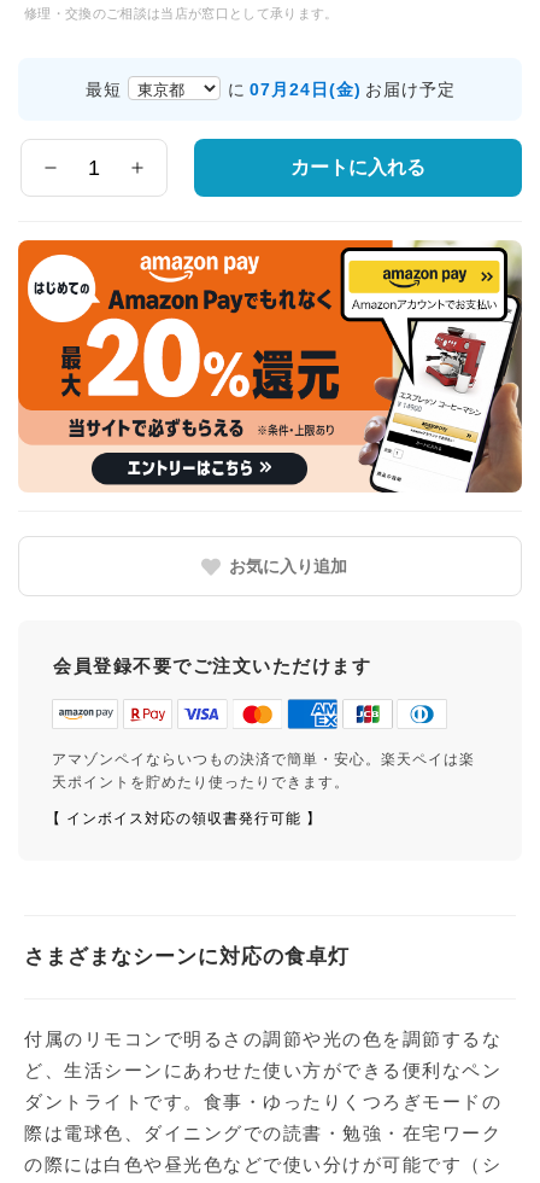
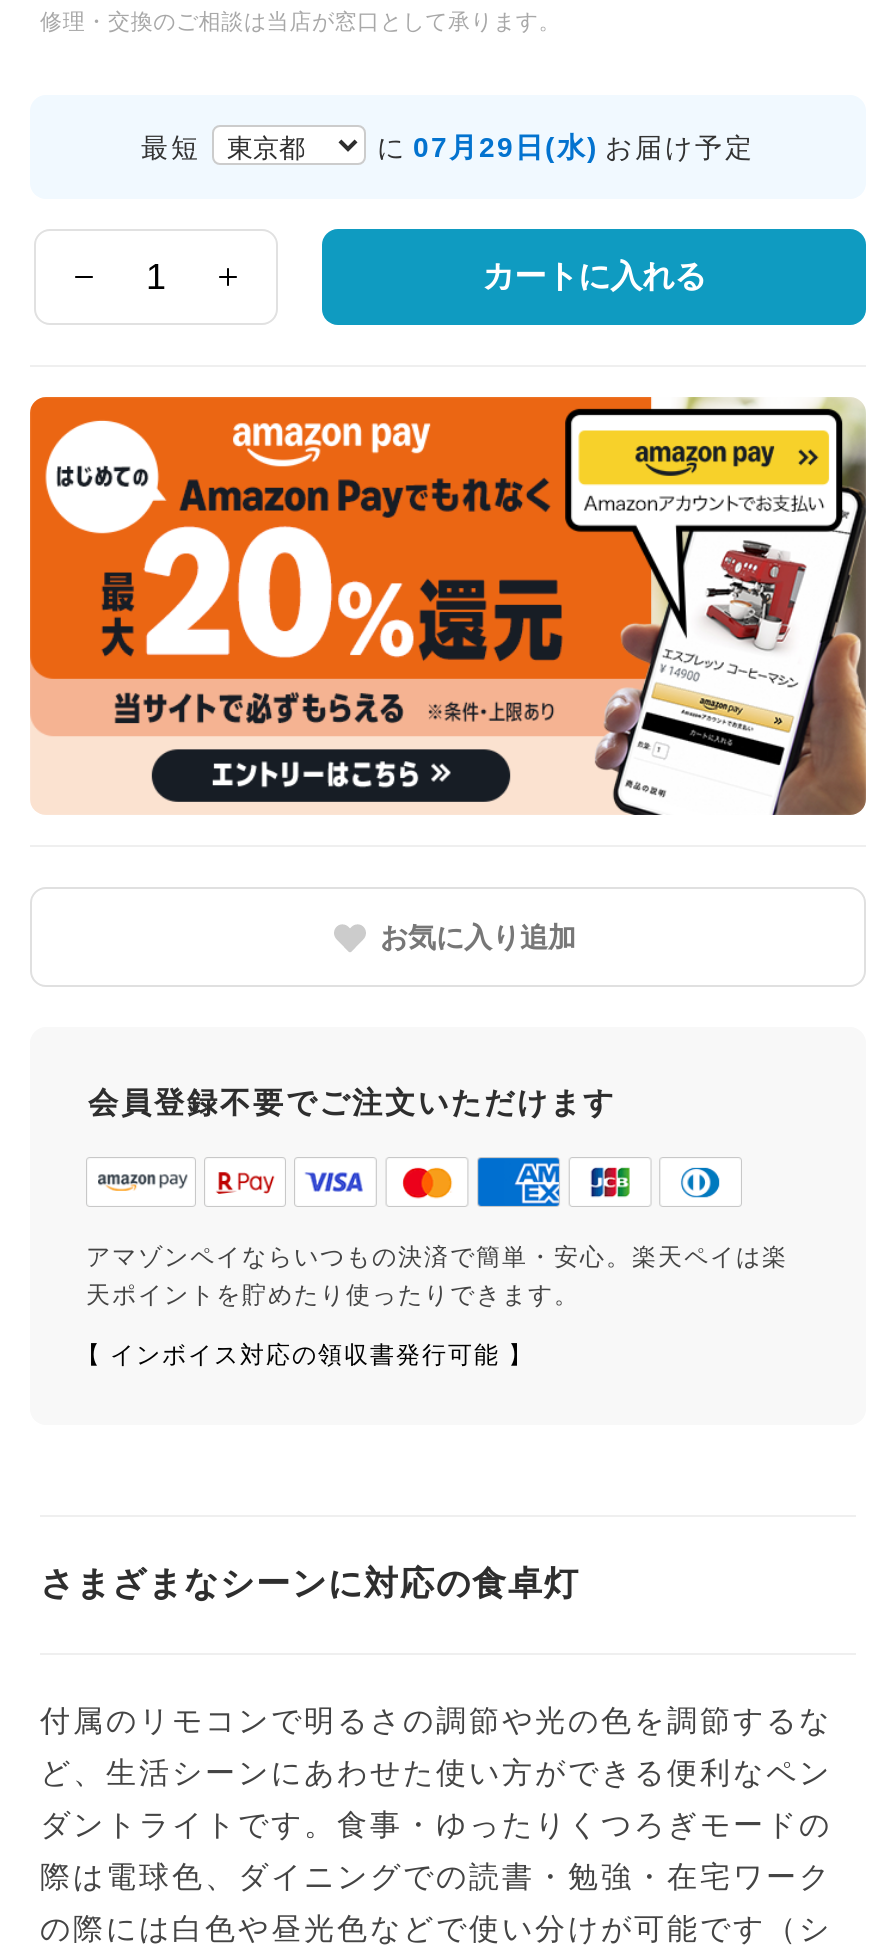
- に 07月24日(金) お届け予定
+ に 07月29日(水) お届け予定
